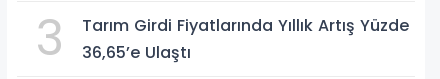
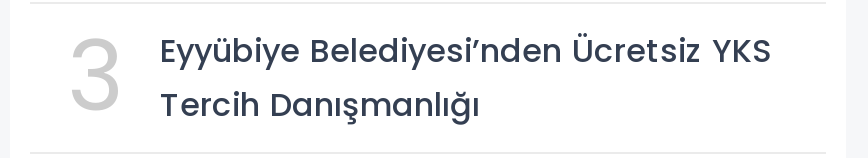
- Tarım Girdi Fiyatlarında Yıllık Artış Yüzde
- 36,65’e Ulaştı
+ Eyyübiye Belediyesi’nden Ücretsiz YKS
+ Tercih Danışmanlığı
